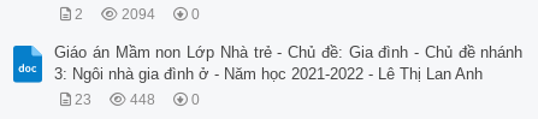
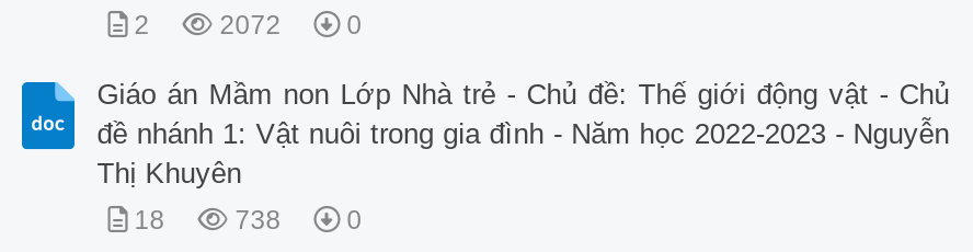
- 2094
+ 2072

- Giáo án Mầm non Lớp Nhà trẻ - Chủ đề: Gia đình - Chủ đề nhánh
- 3: Ngôi nhà gia đình ở - Năm học 2021-2022 - Lê Thị Lan Anh
+ Giáo án Mầm non Lớp Nhà trẻ - Chủ đề: Thế giới động vật - Chủ
+ đề nhánh 1: Vật nuôi trong gia đình - Năm học 2022-2023 - Nguyễn
+ Thị Khuyên

- 23
- 448
+ 18
+ 738
